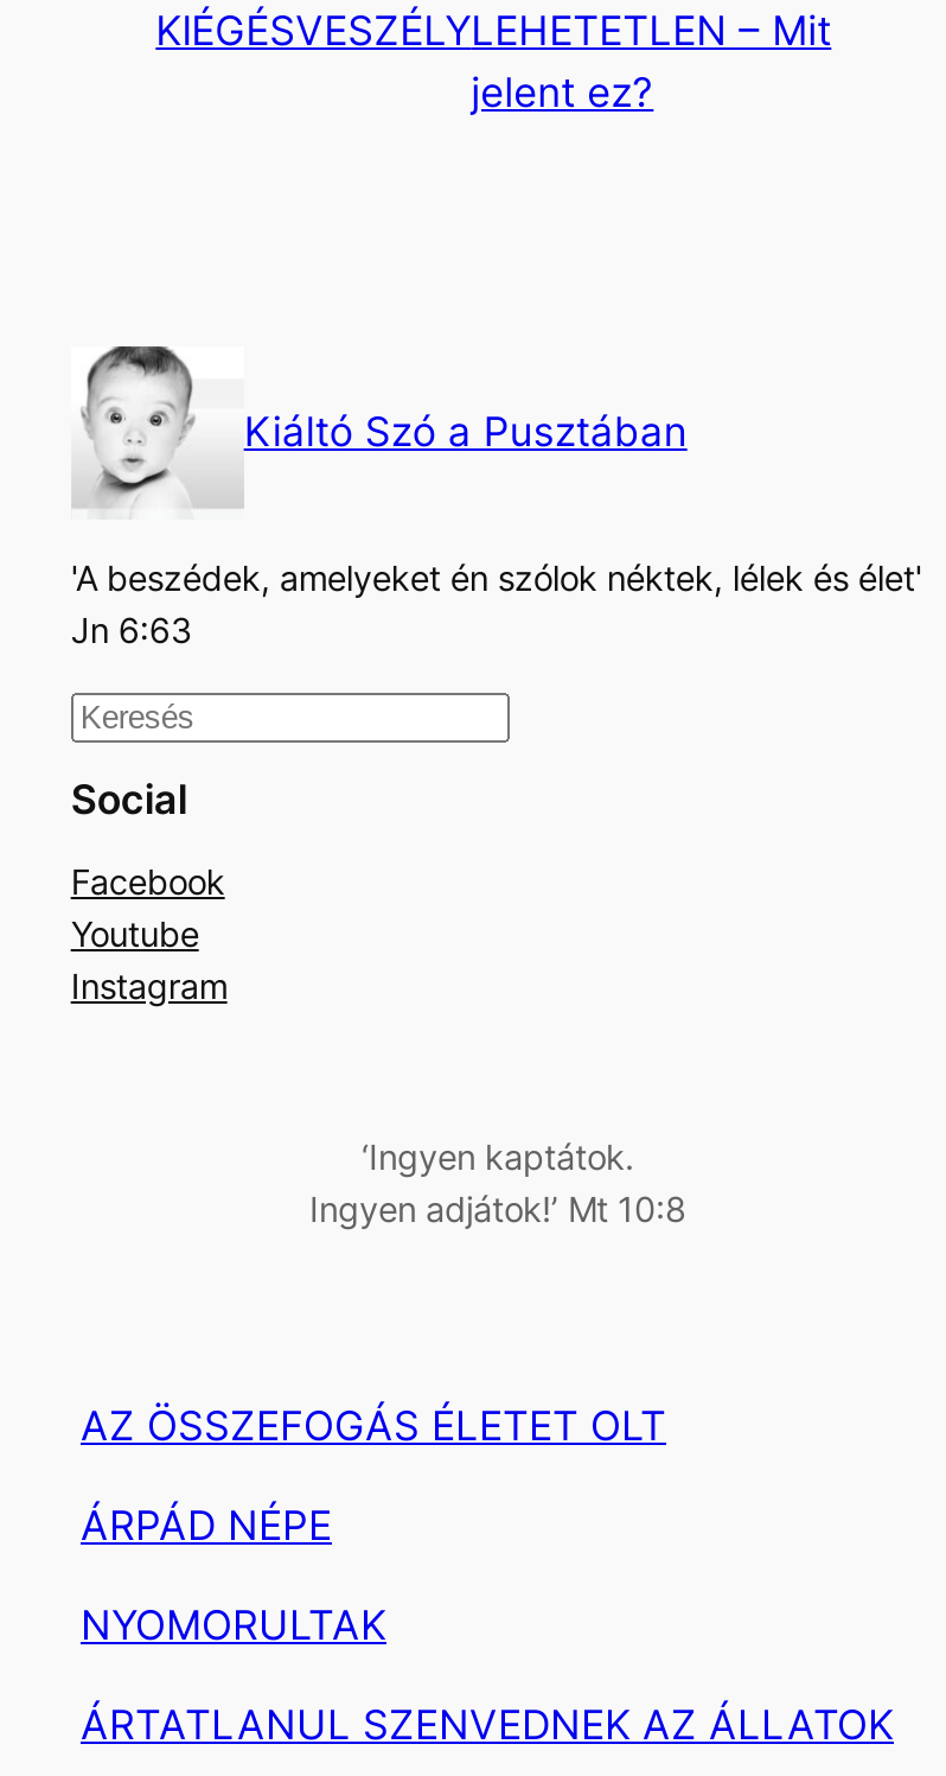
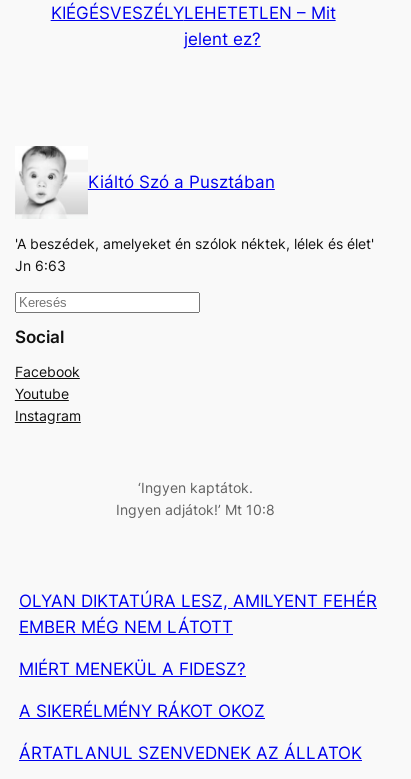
- AZ ÖSSZEFOGÁS ÉLETET OLT
+ OLYAN DIKTATÚRA LESZ, AMILYENT FEHÉR
+ EMBER MÉG NEM LÁTOTT

- ÁRPÁD NÉPE
+ MIÉRT MENEKÜL A FIDESZ?

- NYOMORULTAK
+ A SIKERÉLMÉNY RÁKOT OKOZ
